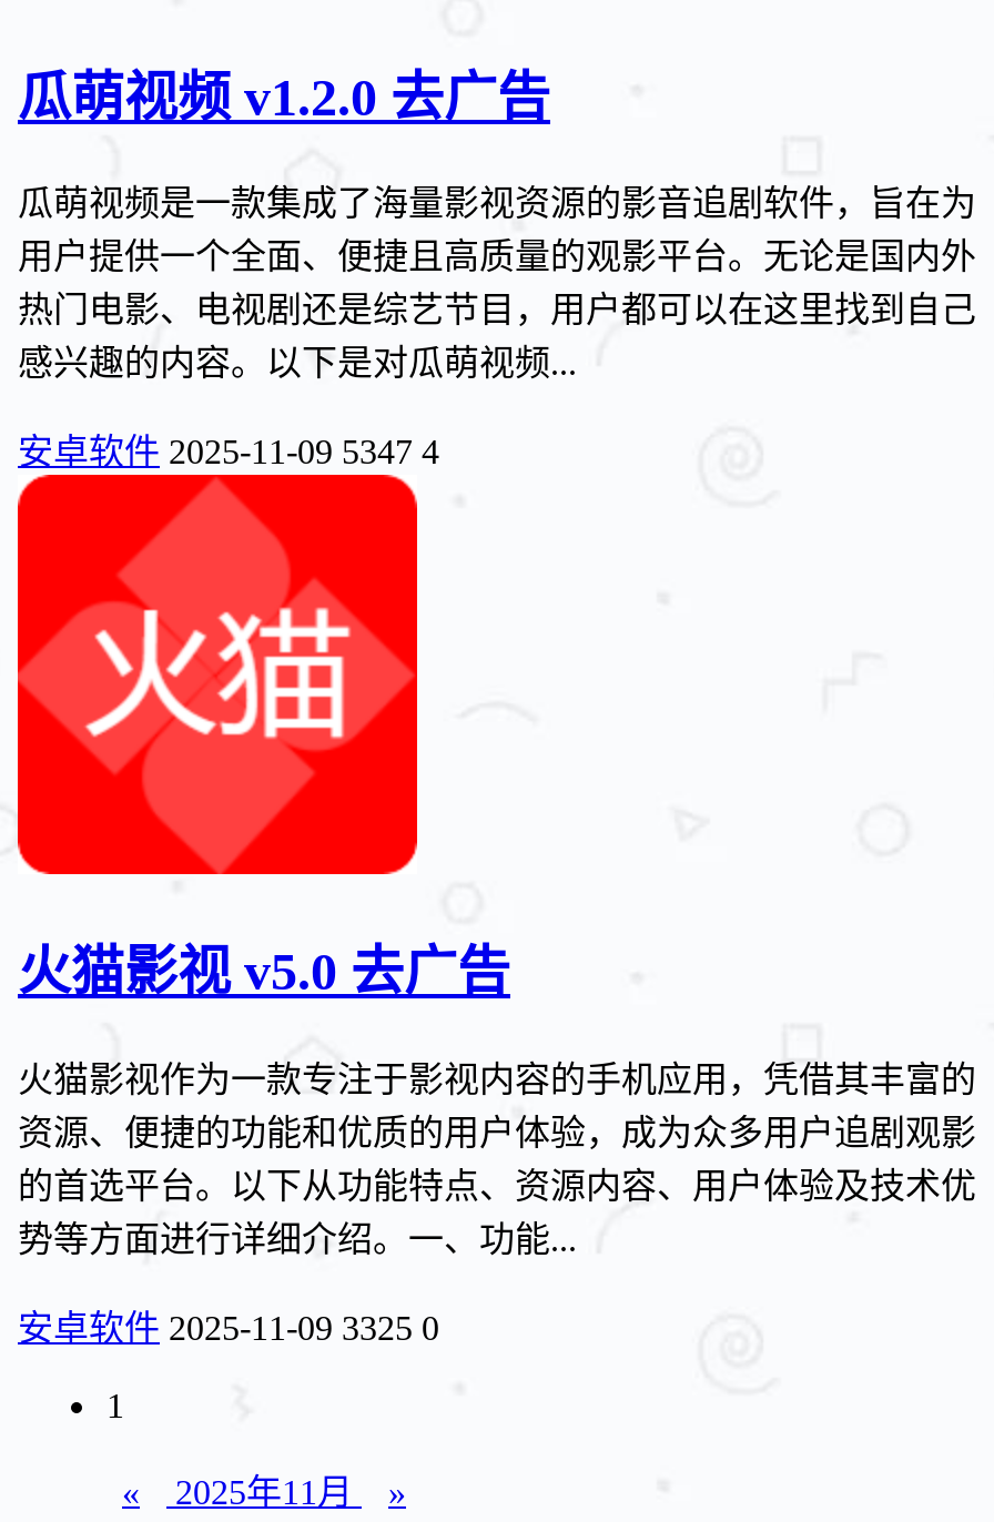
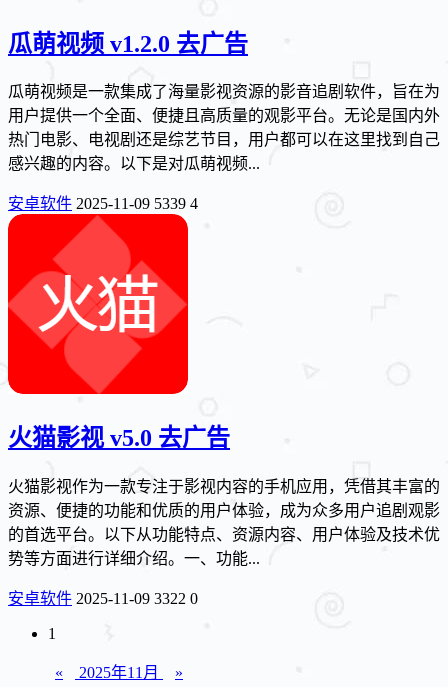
- 安卓软件 2025-11-09 5347 4
+ 安卓软件 2025-11-09 5339 4

- 安卓软件 2025-11-09 3325 0
+ 安卓软件 2025-11-09 3322 0
